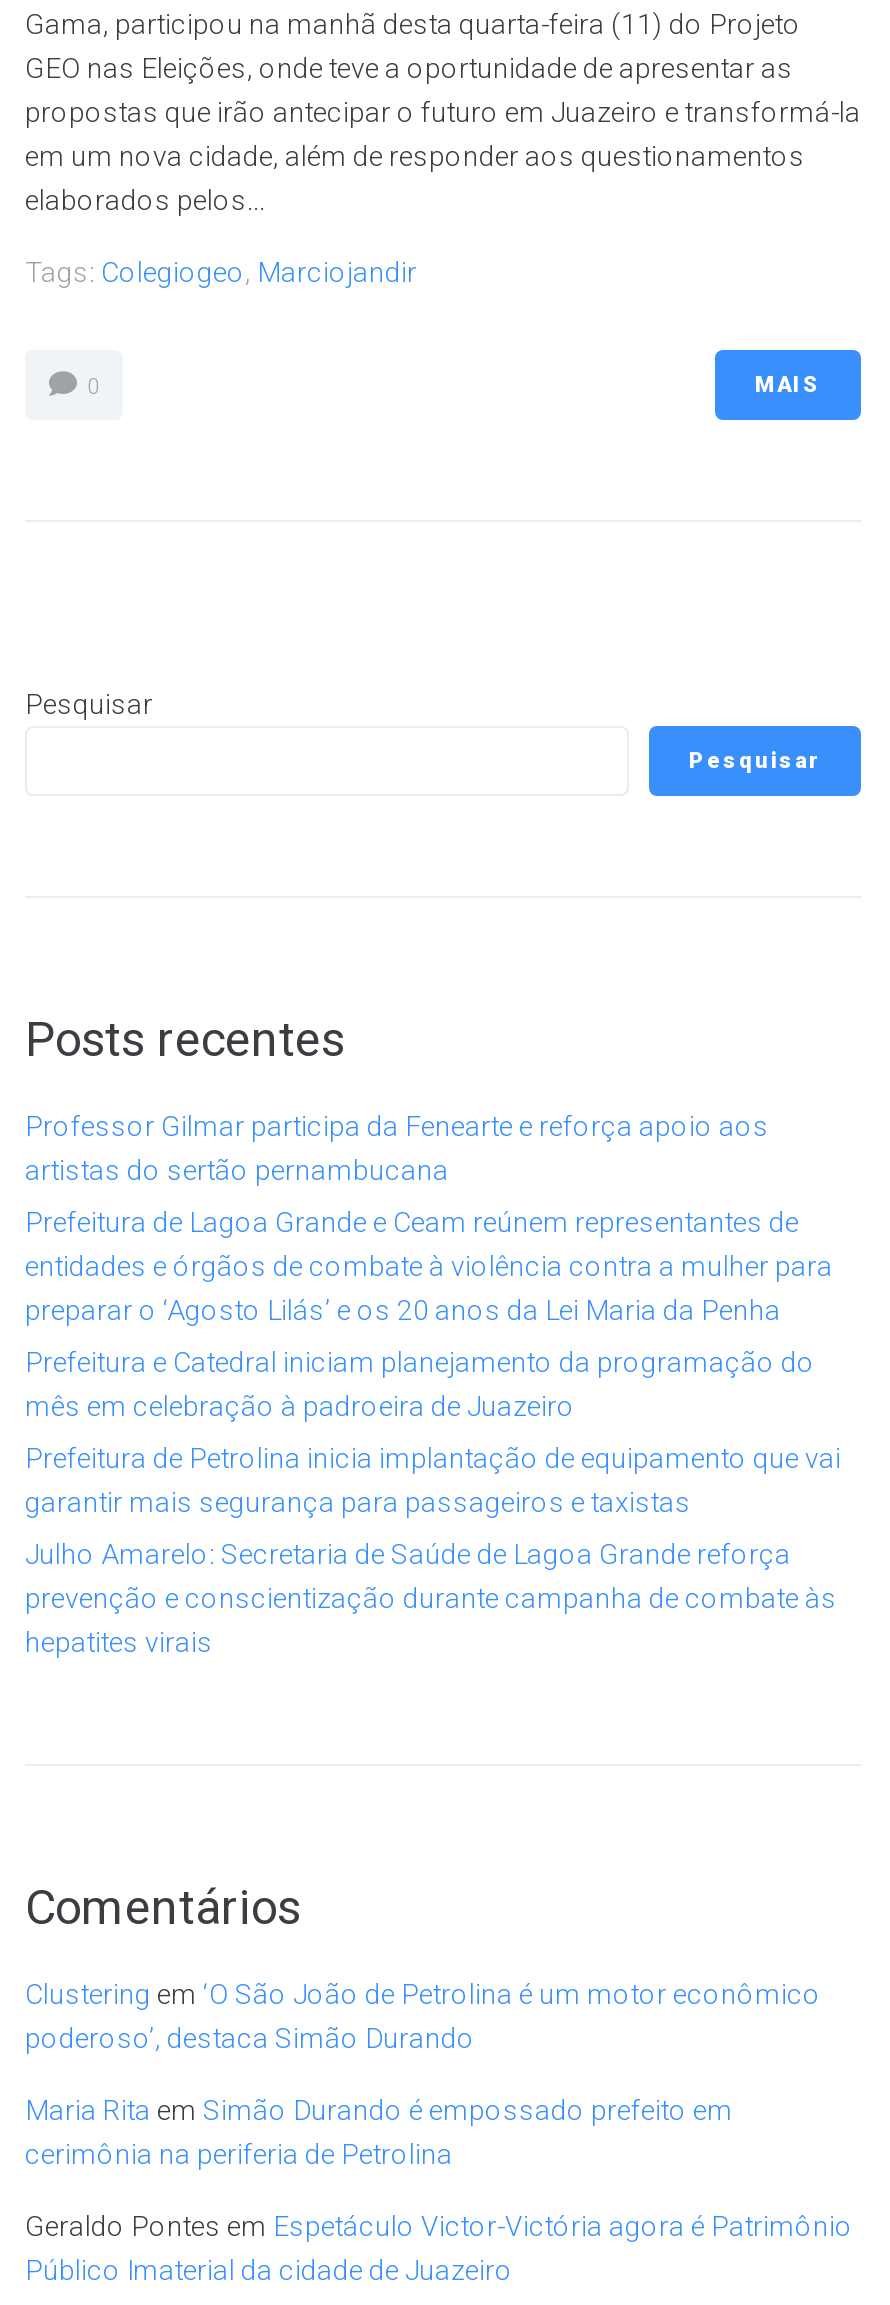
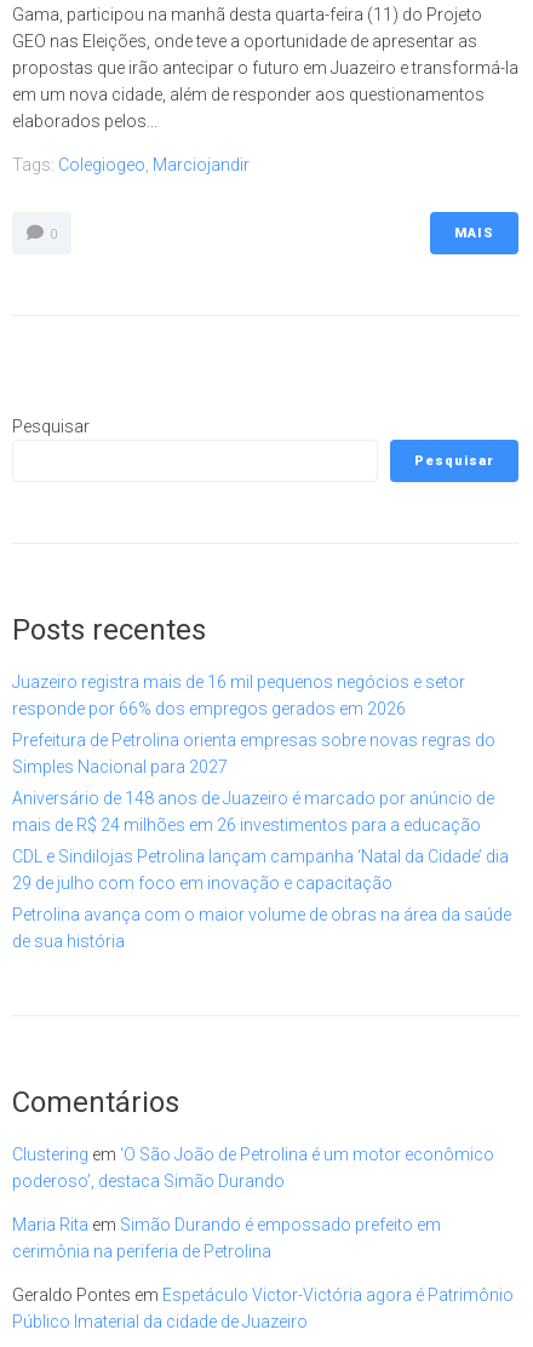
- Professor Gilmar participa da Fenearte e reforça apoio aos
- artistas do sertão pernambucana
+ Juazeiro registra mais de 16 mil pequenos negócios e setor
+ responde por 66% dos empregos gerados em 2026

- Prefeitura de Lagoa Grande e Ceam reúnem representantes de
- entidades e órgãos de combate à violência contra a mulher para
- preparar o ‘Agosto Lilás’ e os 20 anos da Lei Maria da Penha
+ Prefeitura de Petrolina orienta empresas sobre novas regras do
+ Simples Nacional para 2027

- Prefeitura e Catedral iniciam planejamento da programação do
- mês em celebração à padroeira de Juazeiro
+ Aniversário de 148 anos de Juazeiro é marcado por anúncio de
+ mais de R$ 24 milhões em 26 investimentos para a educação

- Prefeitura de Petrolina inicia implantação de equipamento que vai
- garantir mais segurança para passageiros e taxistas
+ CDL e Sindilojas Petrolina lançam campanha ‘Natal da Cidade’ dia
+ 29 de julho com foco em inovação e capacitação

- Julho Amarelo: Secretaria de Saúde de Lagoa Grande reforça
- prevenção e conscientização durante campanha de combate às
- hepatites virais
+ Petrolina avança com o maior volume de obras na área da saúde
+ de sua história
